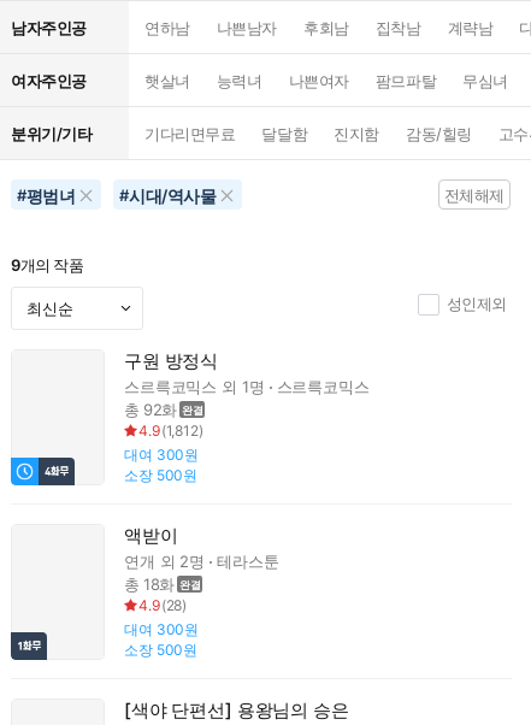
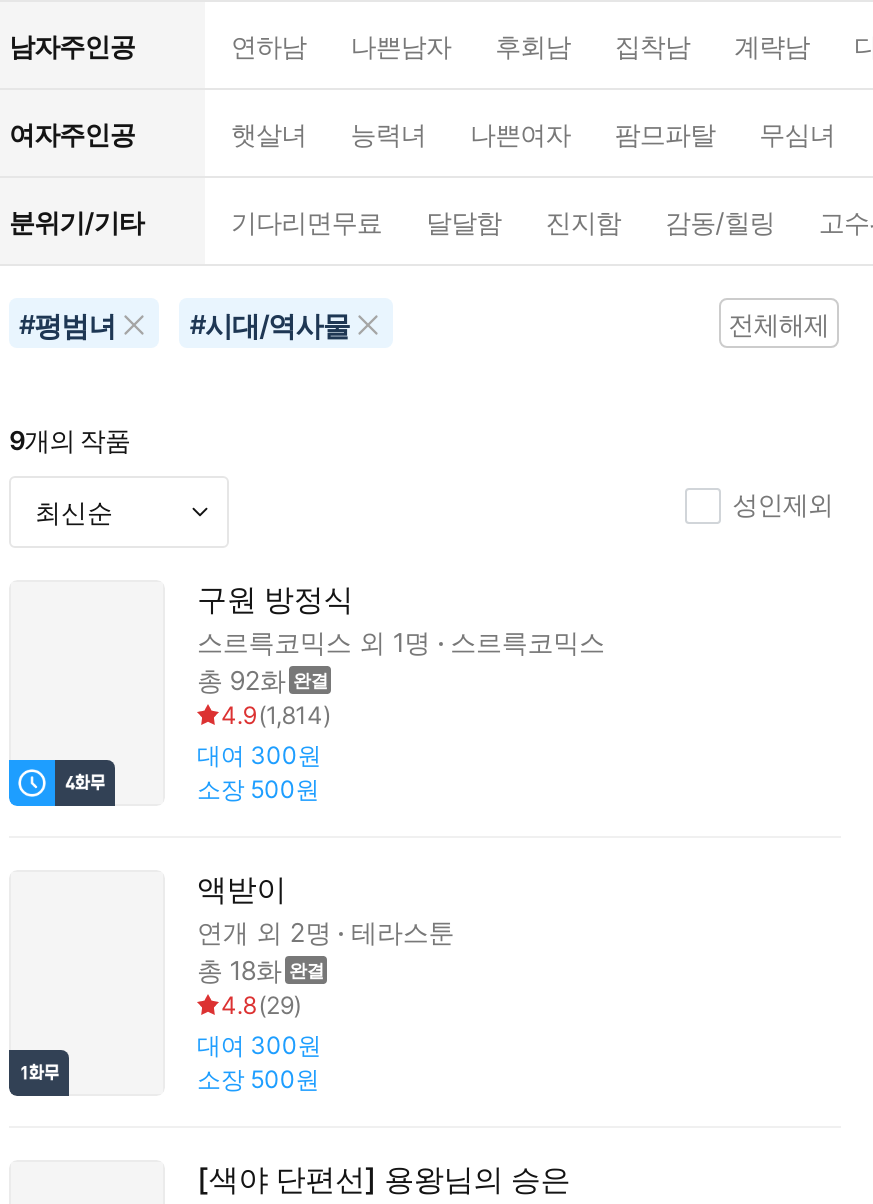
- 4.9(1,812)
+ 4.9(1,814)

- 4.9(28)
+ 4.8(29)
